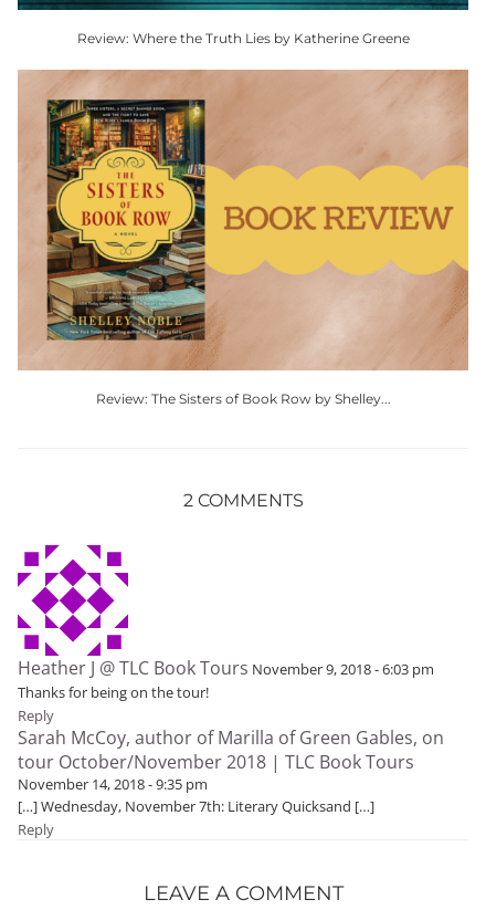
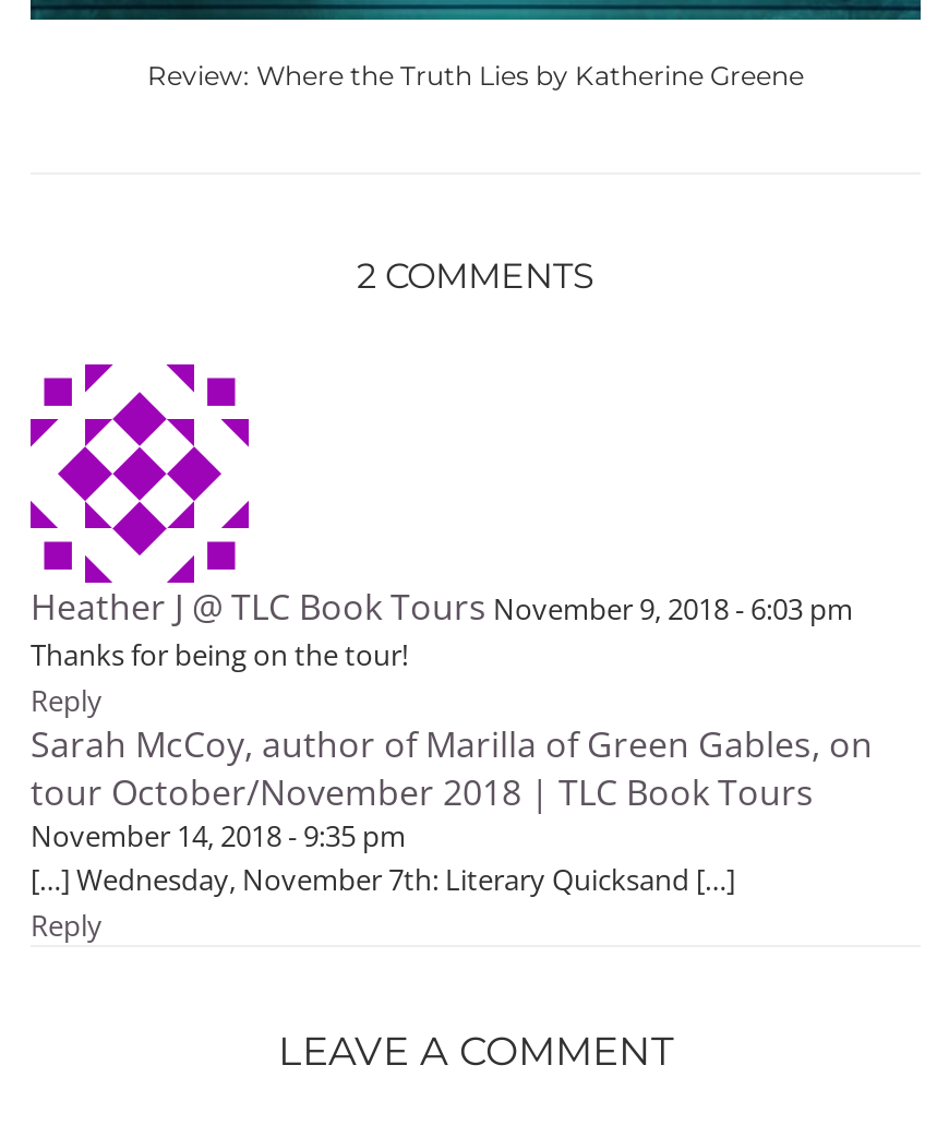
- [image]
- Review: The Sisters of Book Row by Shelley...
